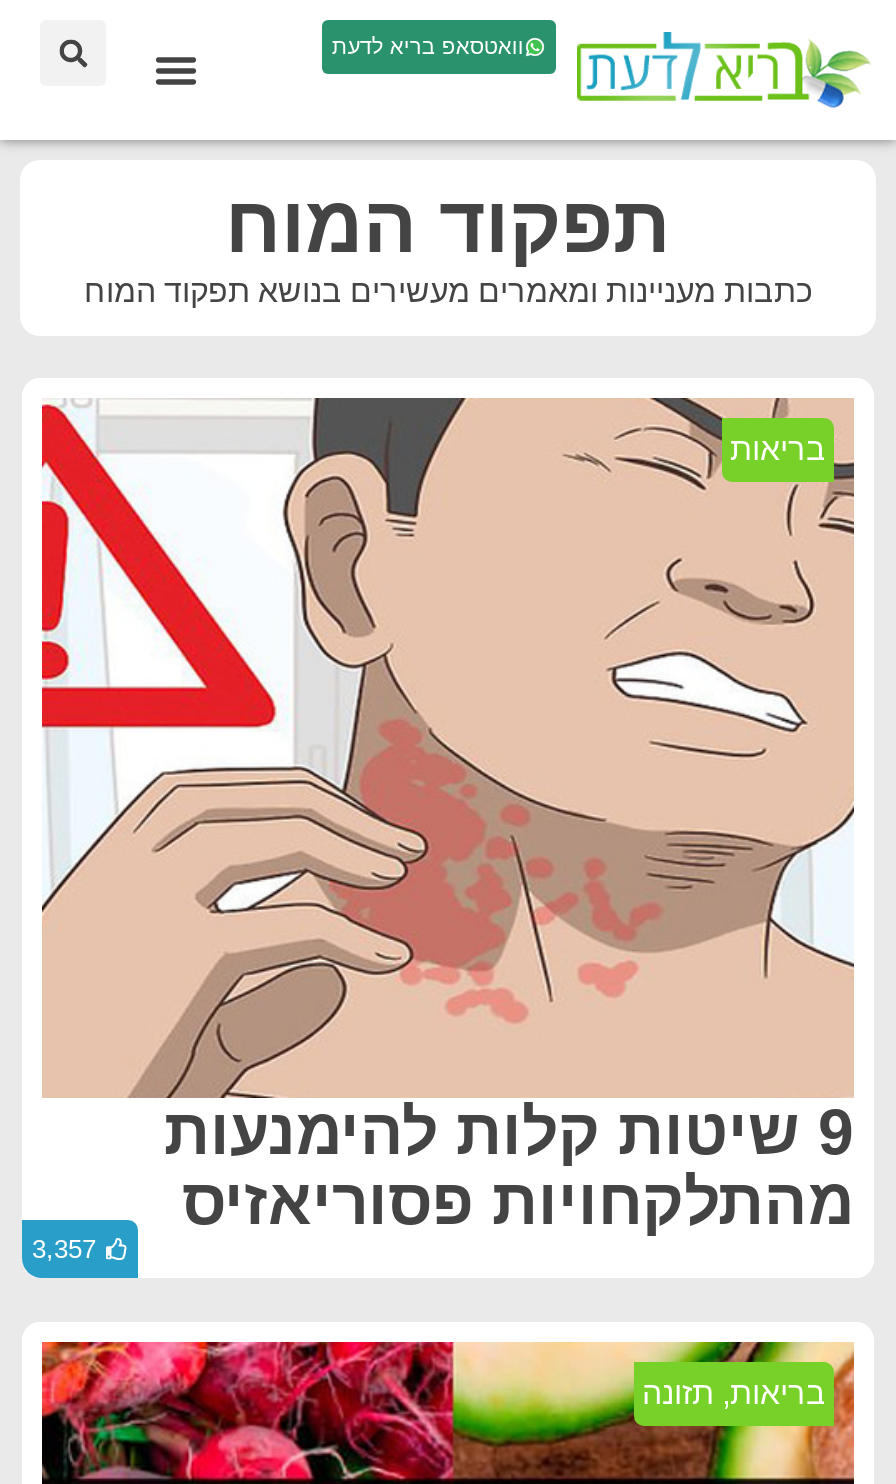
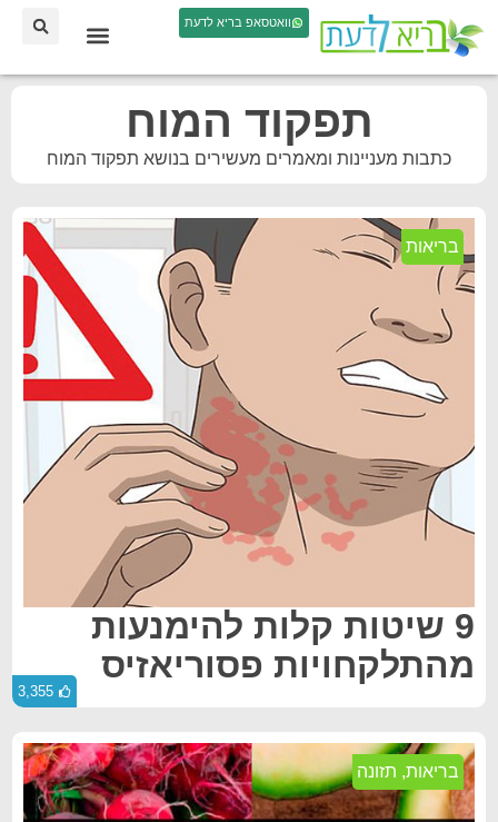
- 3,357
+ 3,355
